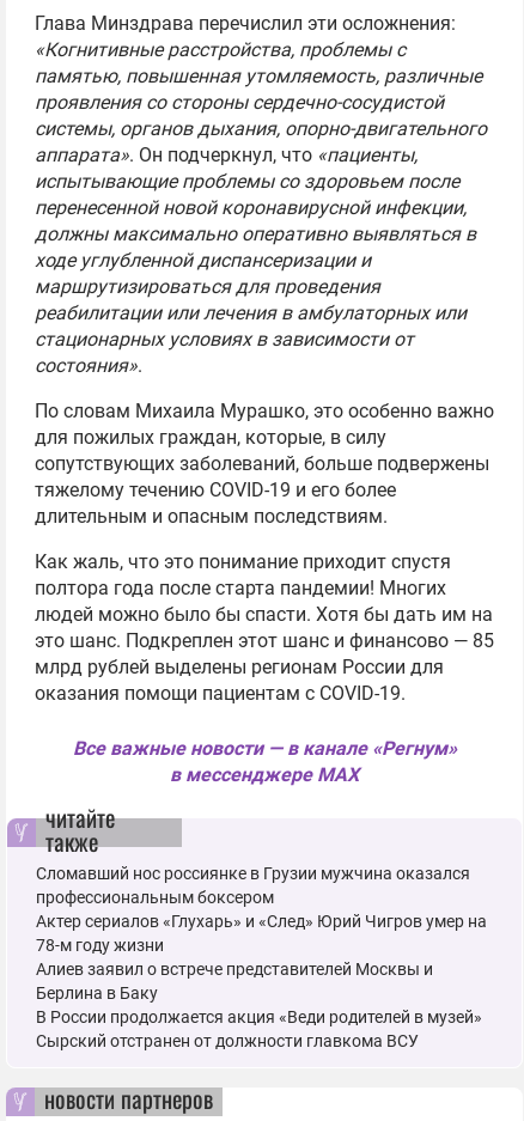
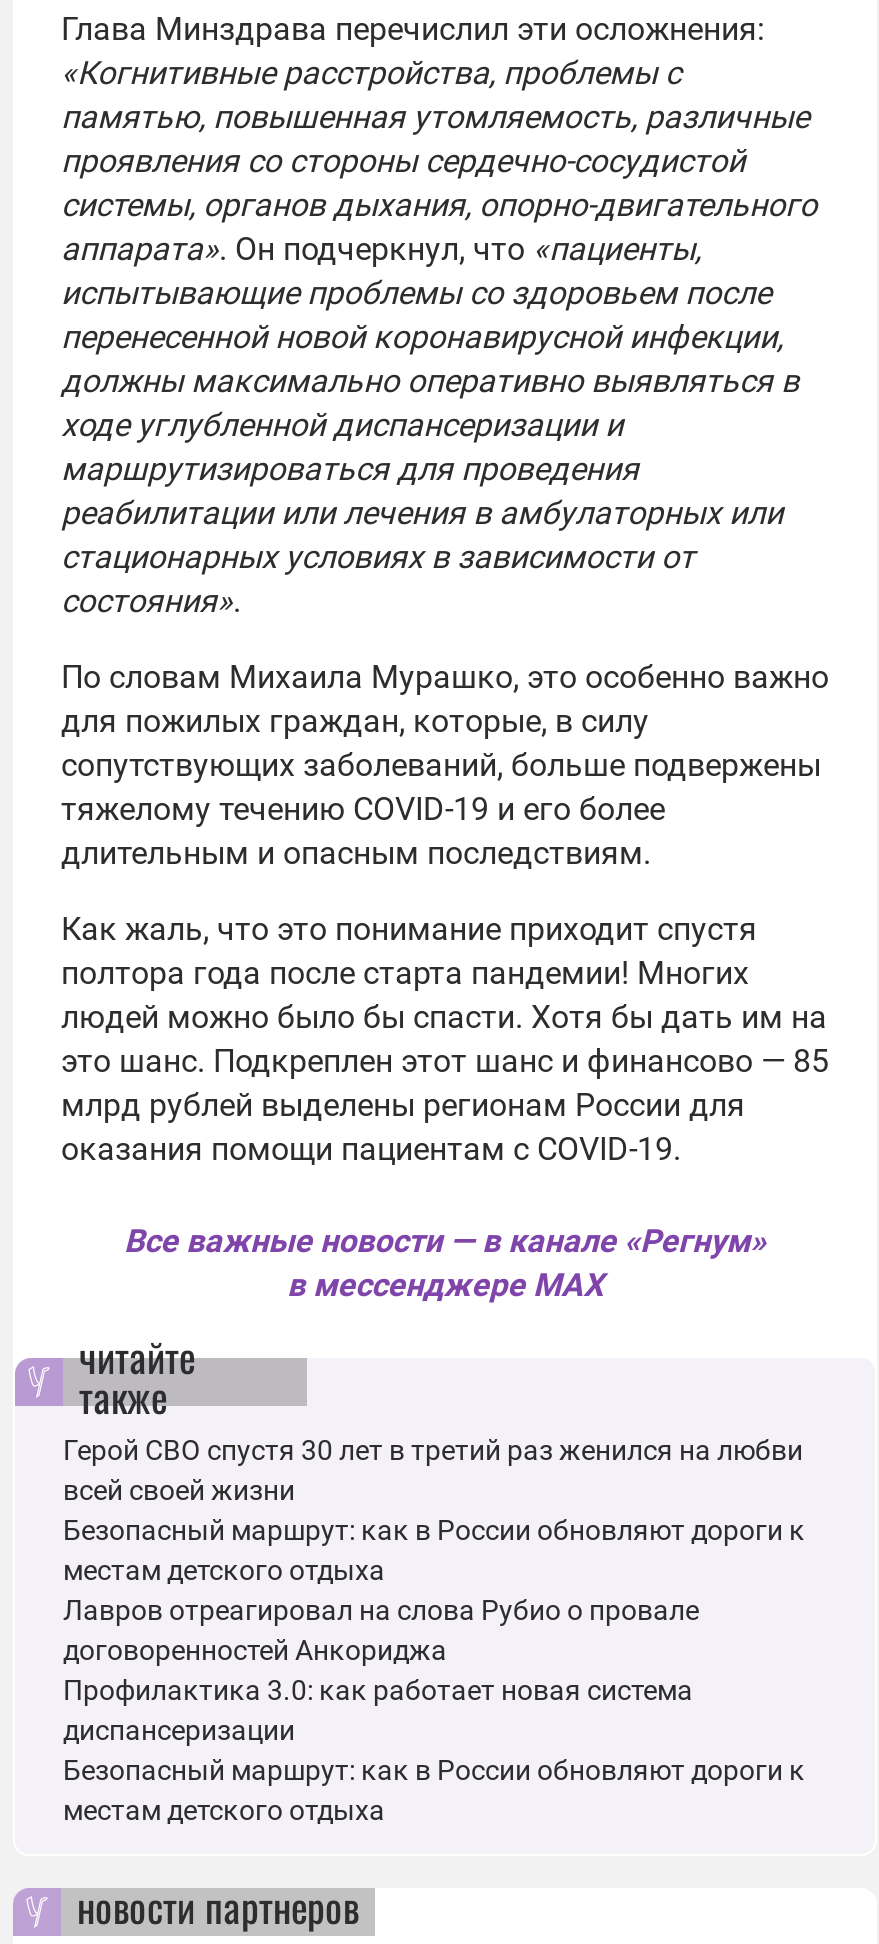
- Сломавший нос россиянке в Грузии мужчина оказался
- профессиональным боксером
- Актер сериалов «Глухарь» и «След» Юрий Чигров умер на
- 78-м году жизни
- Алиев заявил о встрече представителей Москвы и
- Берлина в Баку
- В России продолжается акция «Веди родителей в музей»
- Сырский отстранен от должности главкома ВСУ
+ Герой СВО спустя 30 лет в третий раз женился на любви
+ всей своей жизни
+ Безопасный маршрут: как в России обновляют дороги к
+ местам детского отдыха
+ Лавров отреагировал на слова Рубио о провале
+ договоренностей Анкориджа
+ Профилактика 3.0: как работает новая система
+ диспансеризации
+ Безопасный маршрут: как в России обновляют дороги к
+ местам детского отдыха
